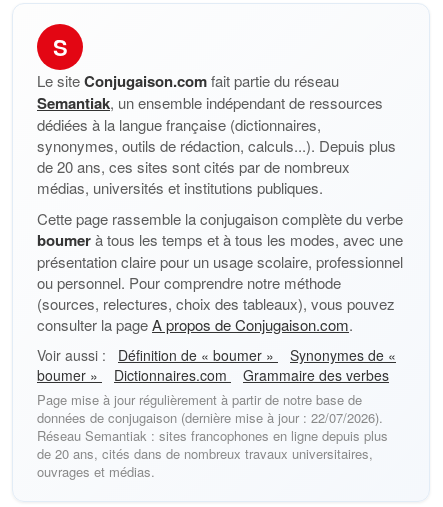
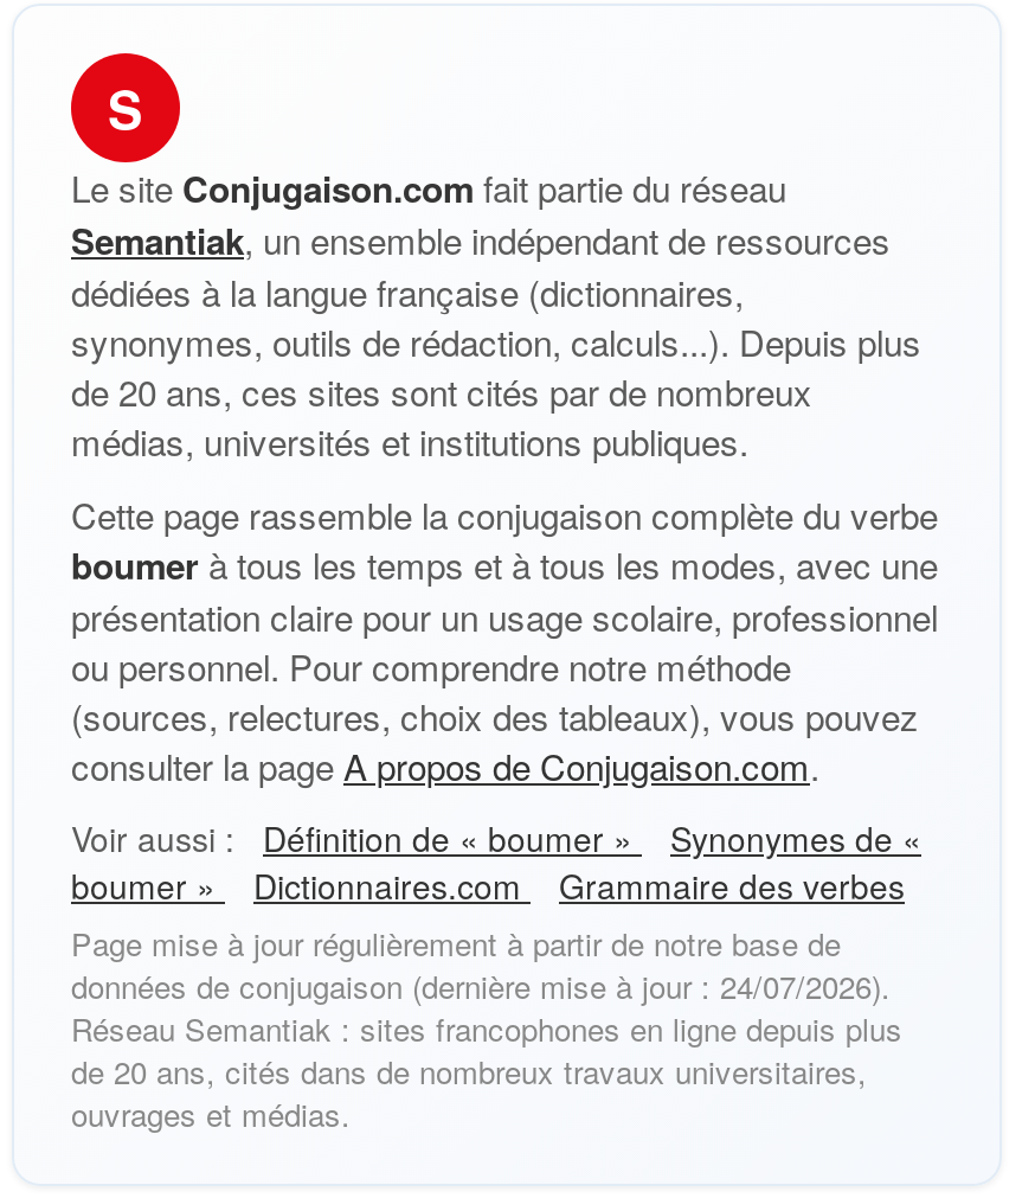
- données de conjugaison (dernière mise à jour : 22/07/2026).
+ données de conjugaison (dernière mise à jour : 24/07/2026).
